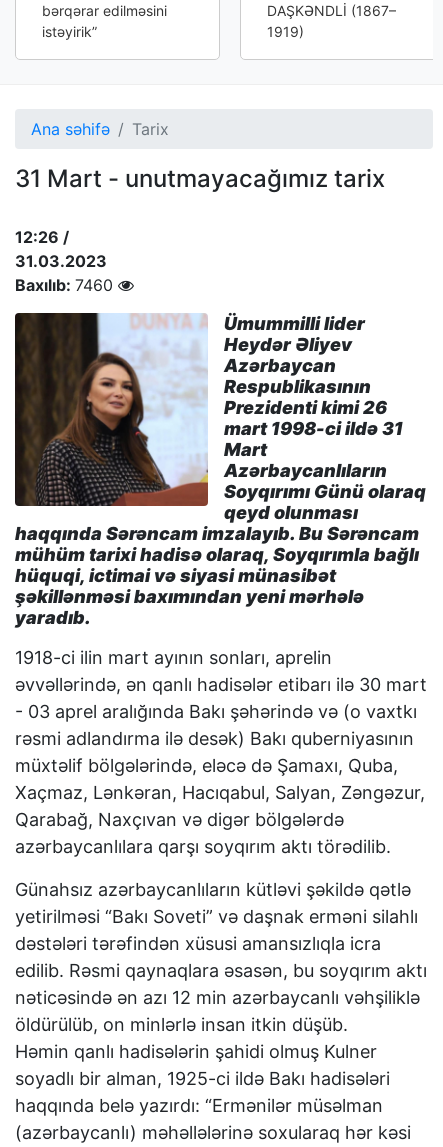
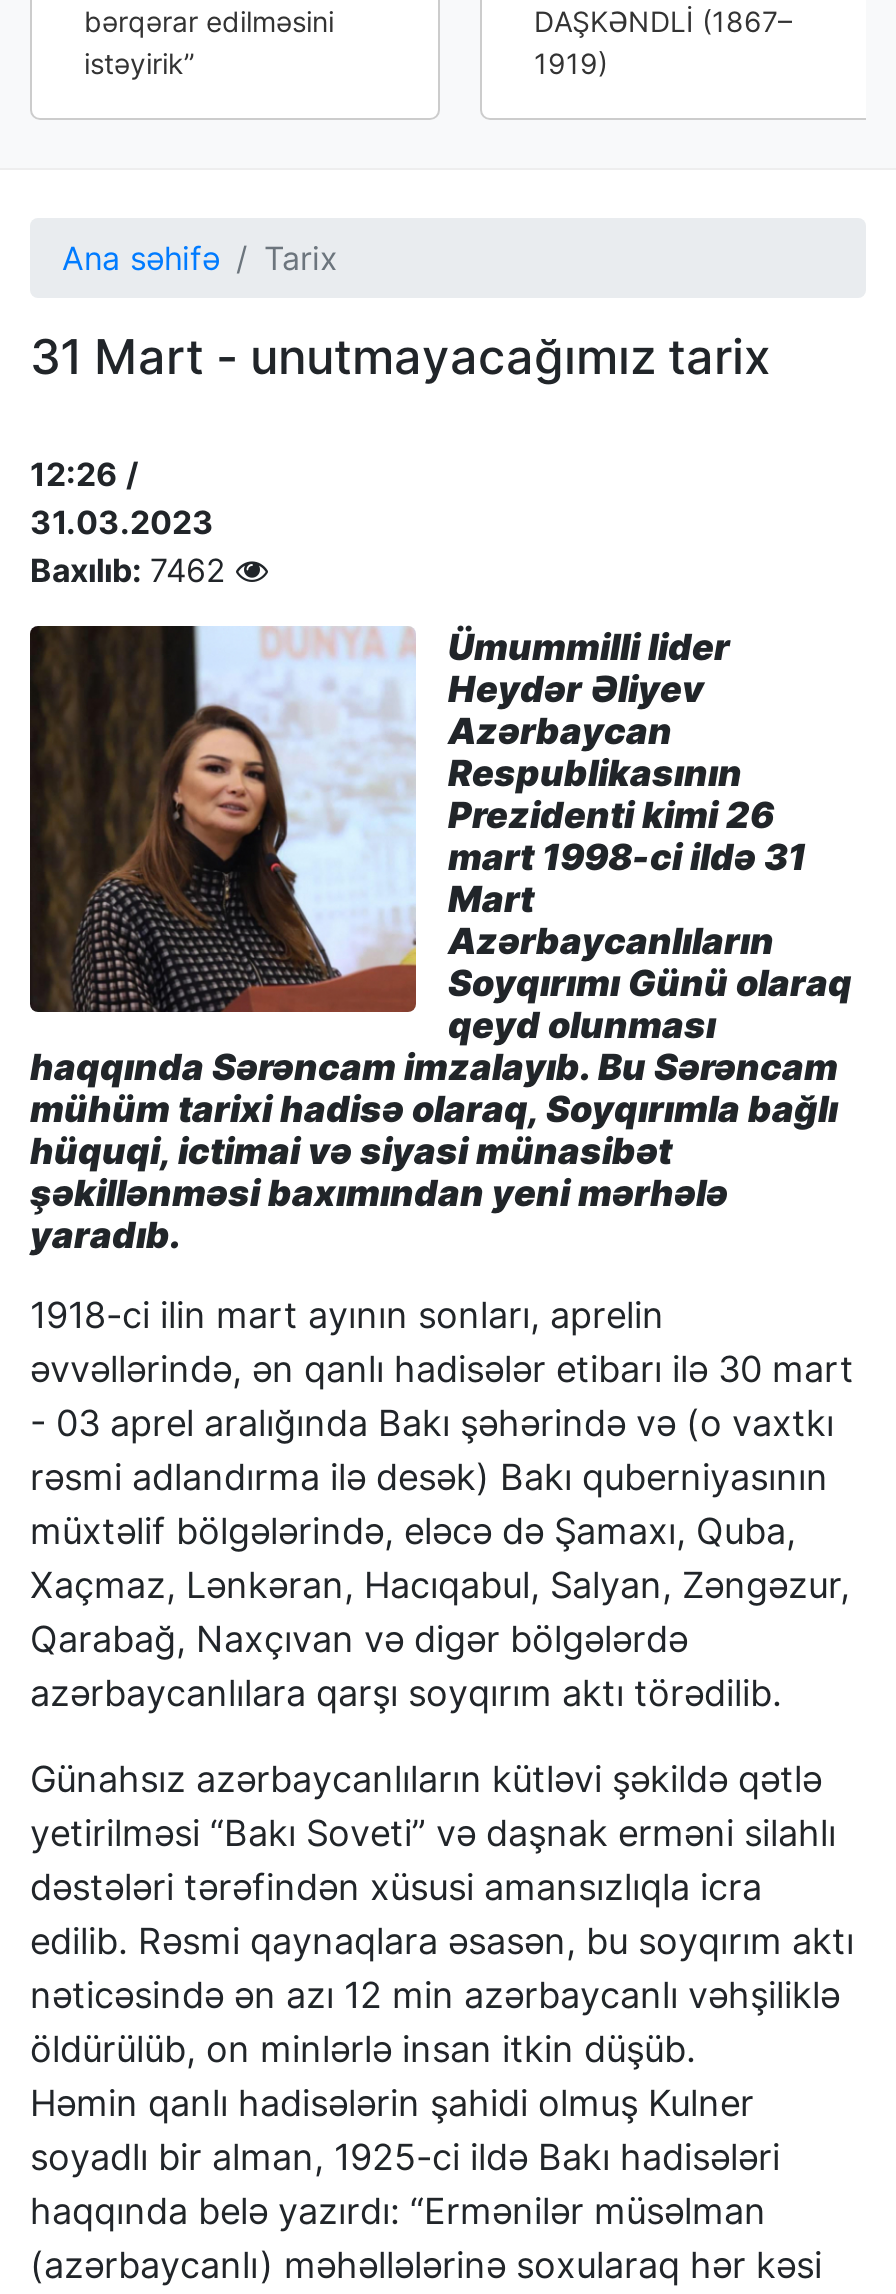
- Baxılıb: 7460
+ Baxılıb: 7462
